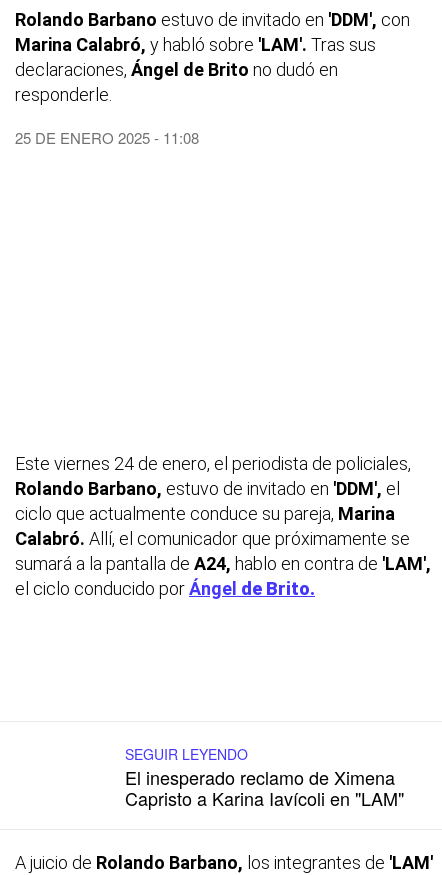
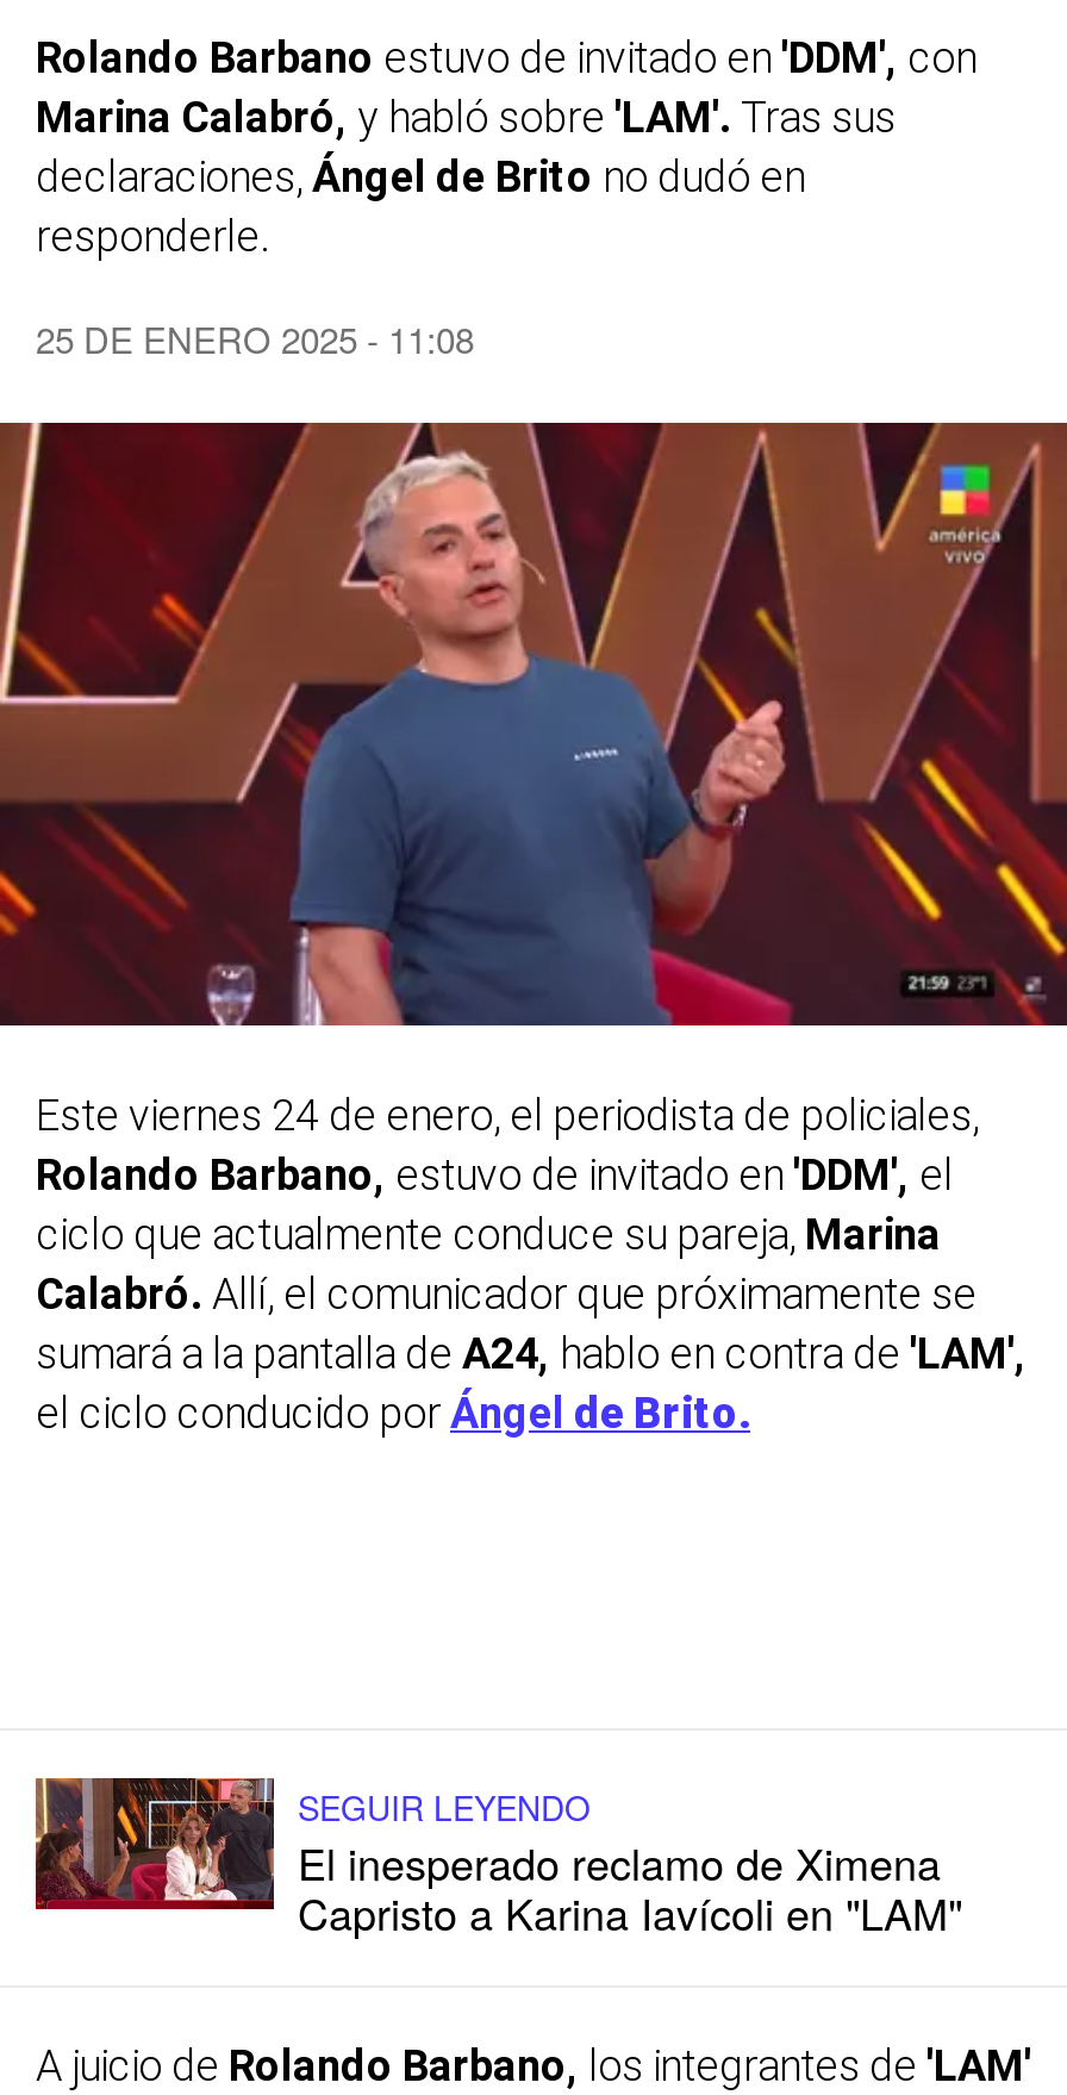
+ [image]

+ [image]
